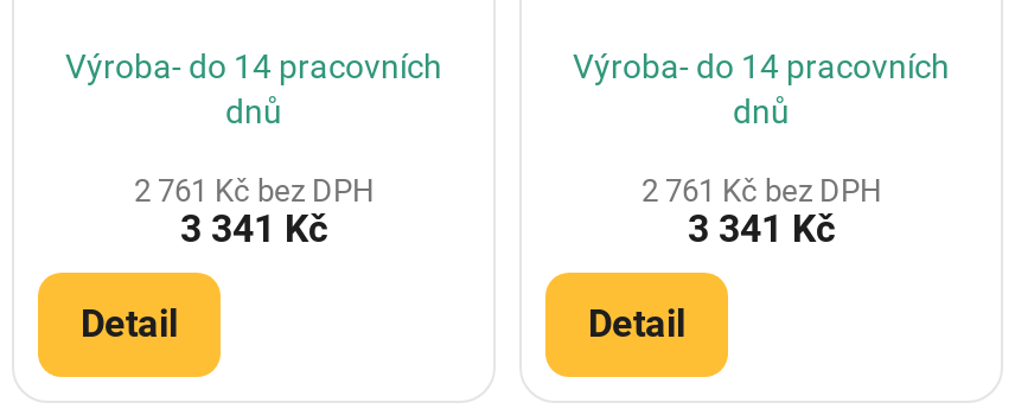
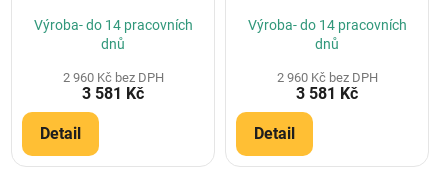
- 2 761 Kč bez DPH
+ 2 960 Kč bez DPH

- 2 761 Kč bez DPH
+ 2 960 Kč bez DPH

- 3 341 Kč
+ 3 581 Kč

- 3 341 Kč
+ 3 581 Kč
